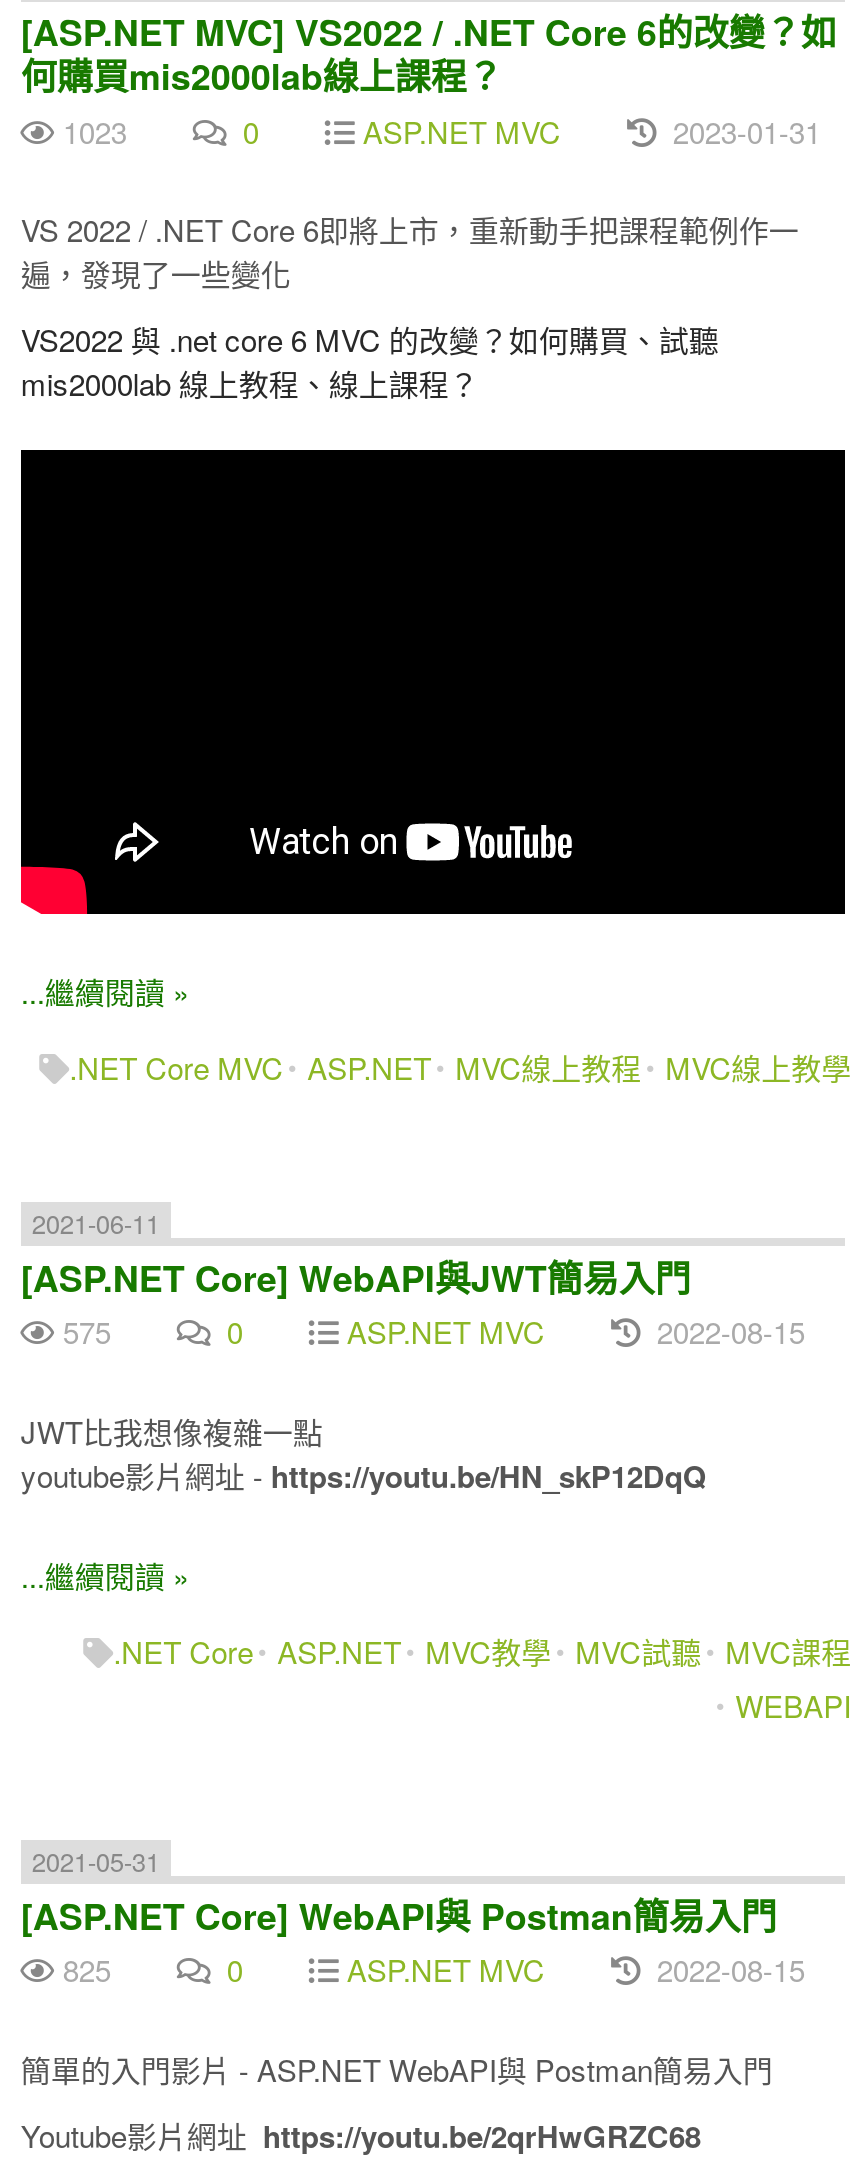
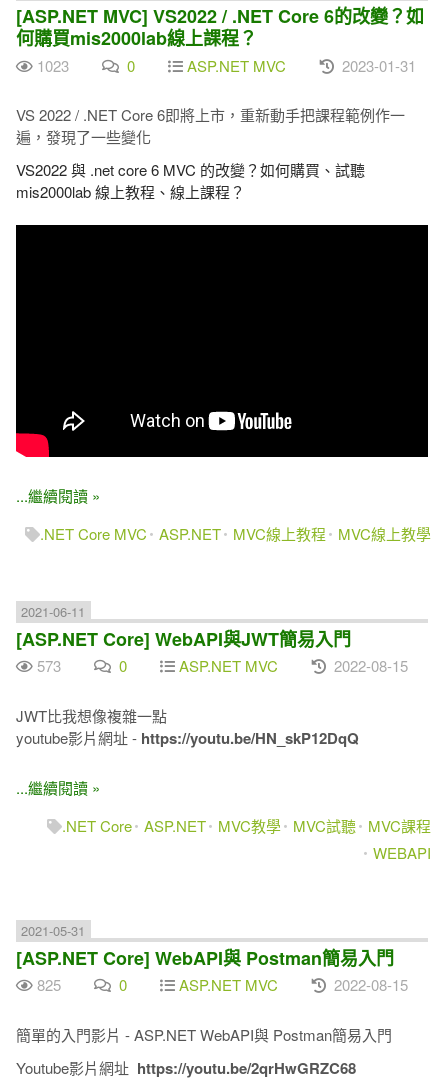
- 575
+ 573
